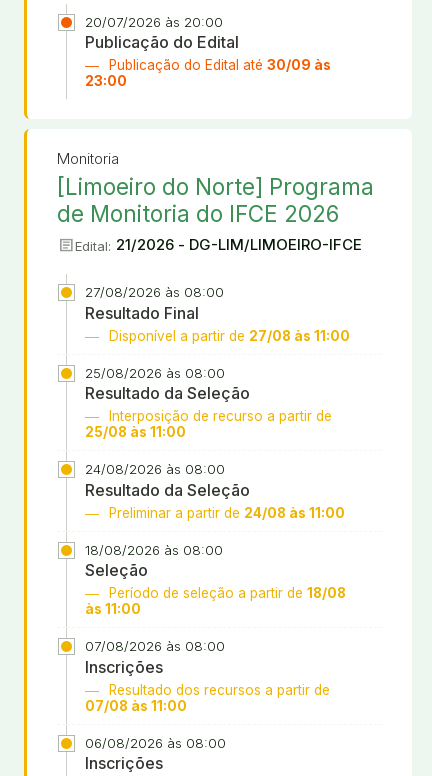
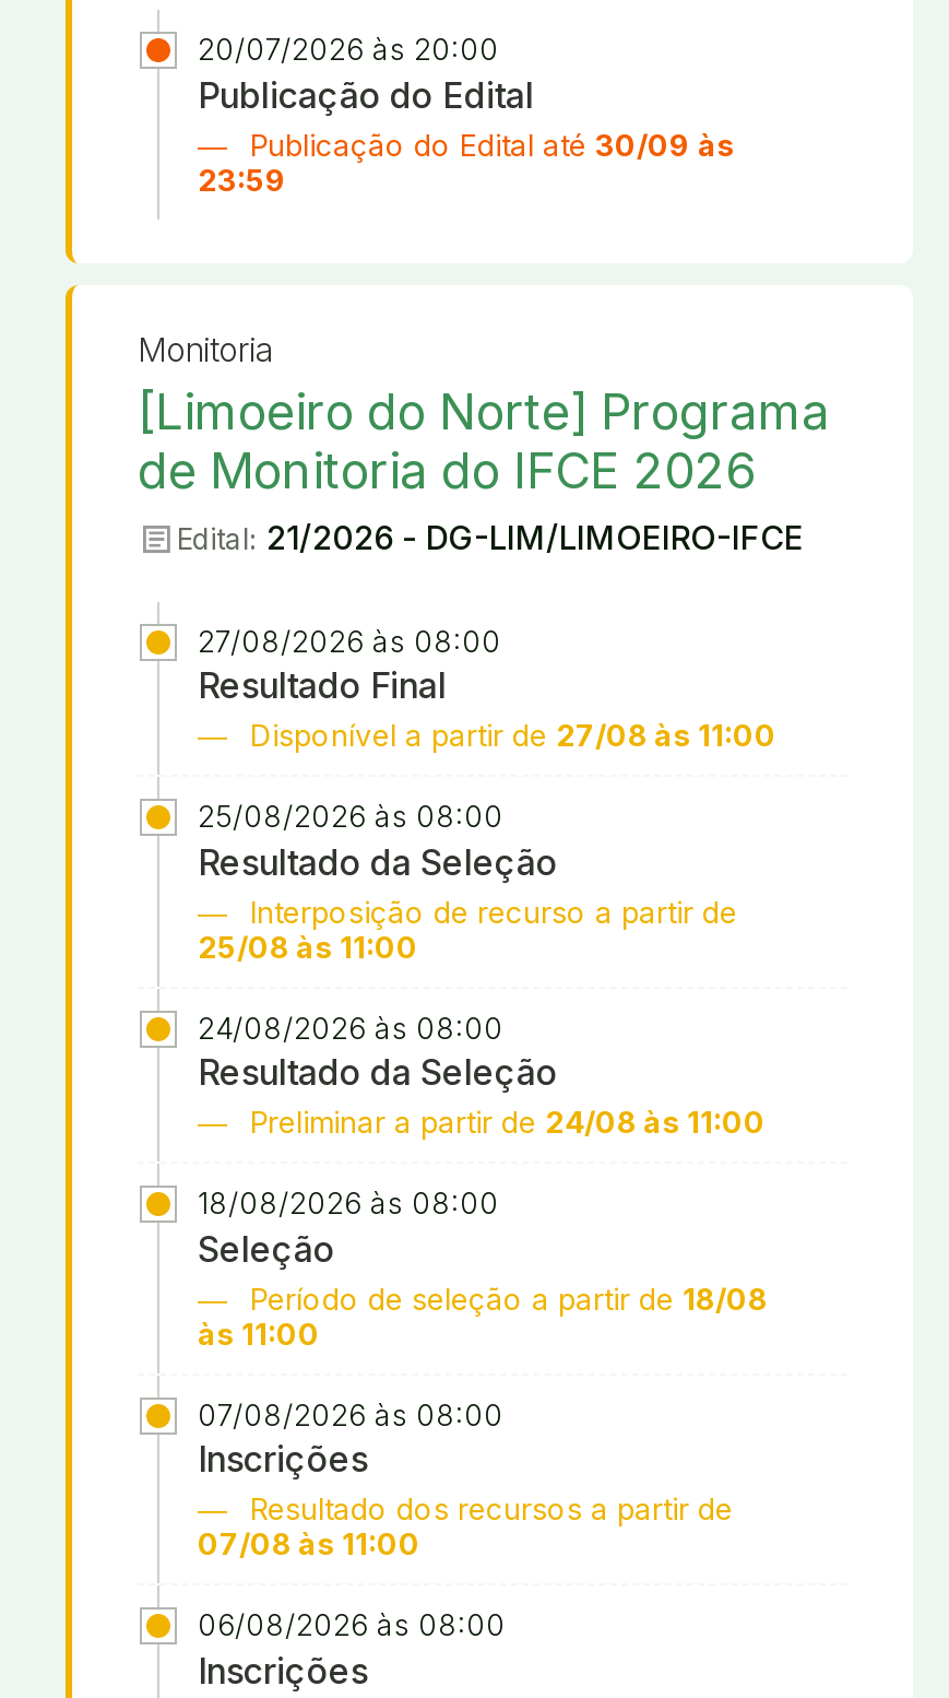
- 23:00
+ 23:59
